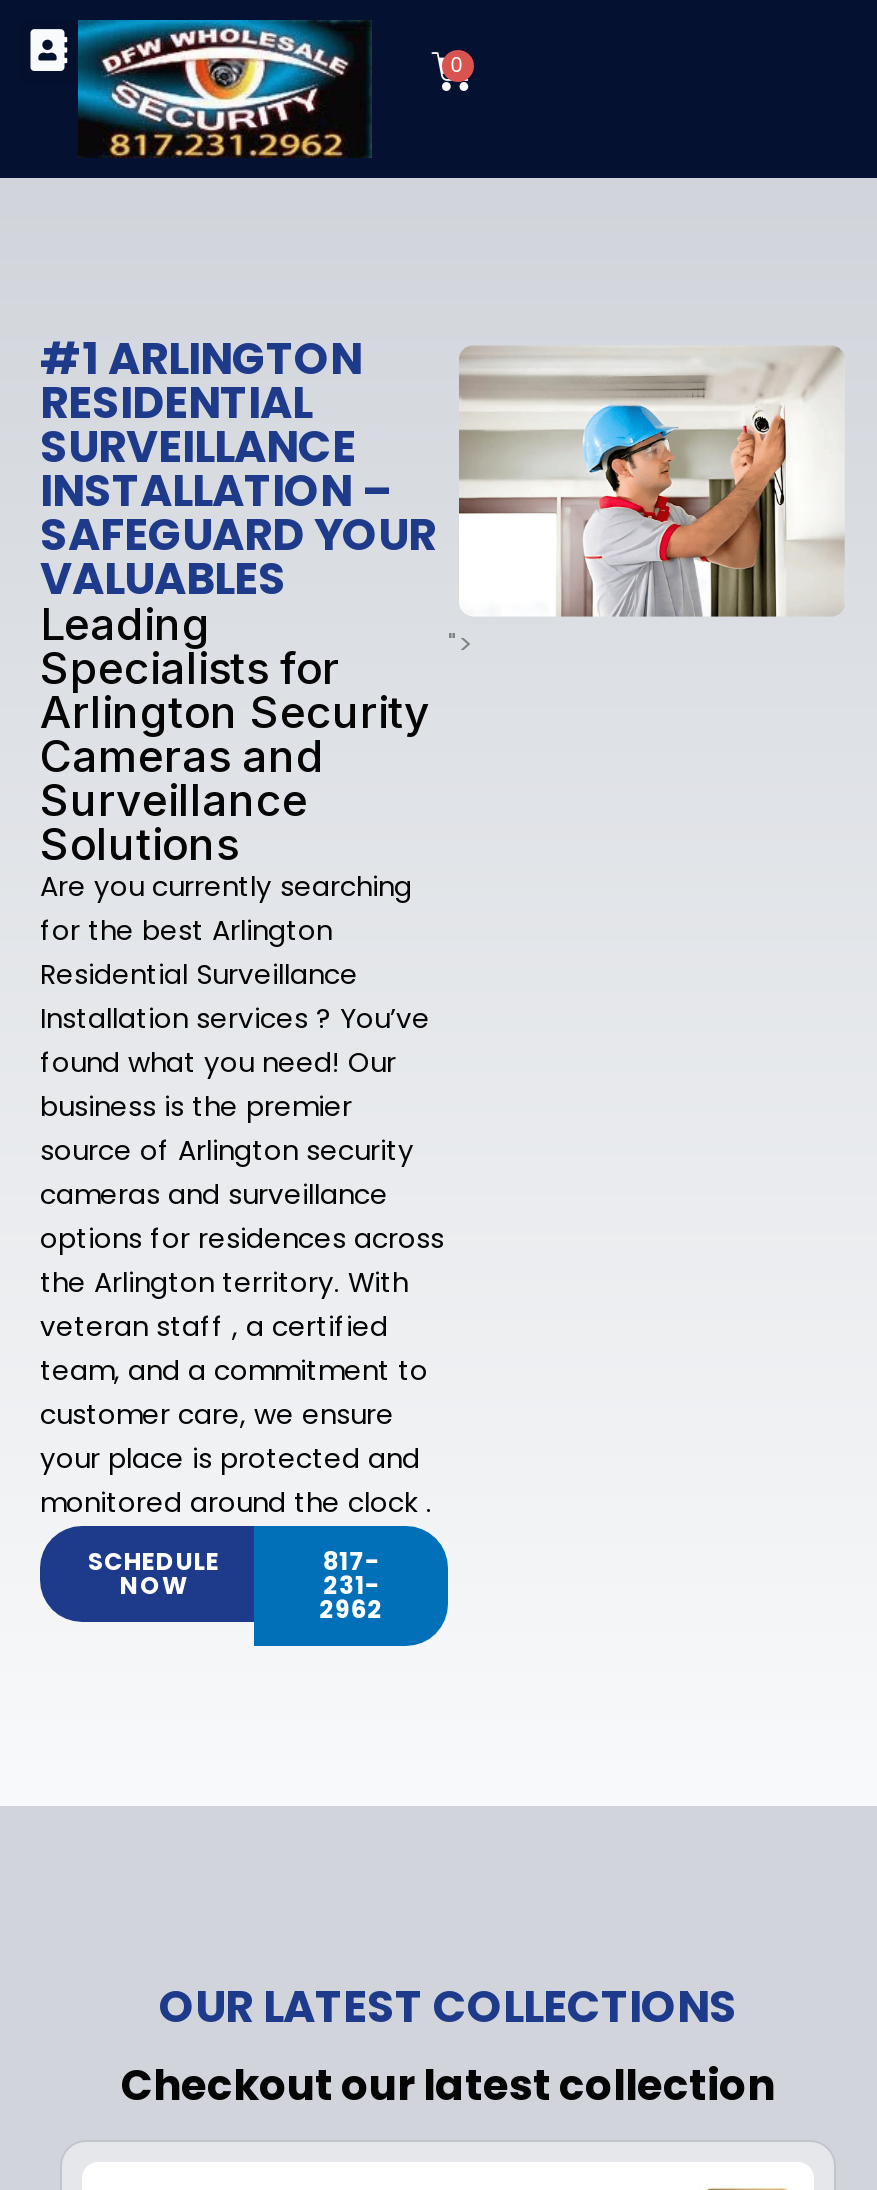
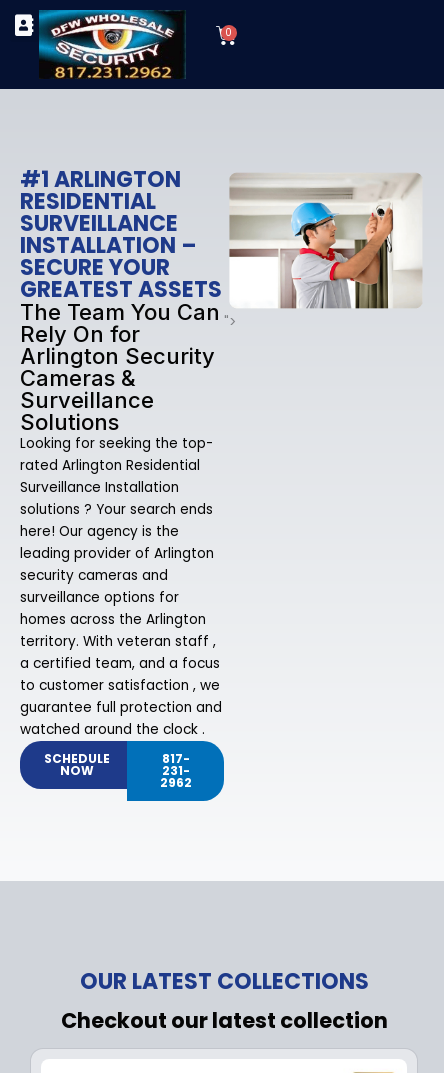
- SAFEGUARD YOUR
- VALUABLES
- Leading
- Specialists for
+ SECURE YOUR
+ GREATEST ASSETS
+ The Team You Can
+ Rely On for

- Cameras and
+ Cameras &

- Are you currently searching
- for the best Arlington
- Residential Surveillance
- Installation services ? You’ve
- found what you need! Our
- business is the premier
- source of Arlington security
- cameras and surveillance
- options for residences across
- the Arlington territory. With
- veteran staff , a certified
- team, and a commitment to
- customer care, we ensure
- your place is protected and
- monitored around the clock .
+ Looking for seeking the top-
+ rated Arlington Residential
+ Surveillance Installation
+ solutions ? Your search ends
+ here! Our agency is the
+ leading provider of Arlington
+ security cameras and
+ surveillance options for
+ homes across the Arlington
+ territory. With veteran staff ,
+ a certified team, and a focus
+ to customer satisfaction , we
+ guarantee full protection and
+ watched around the clock .
